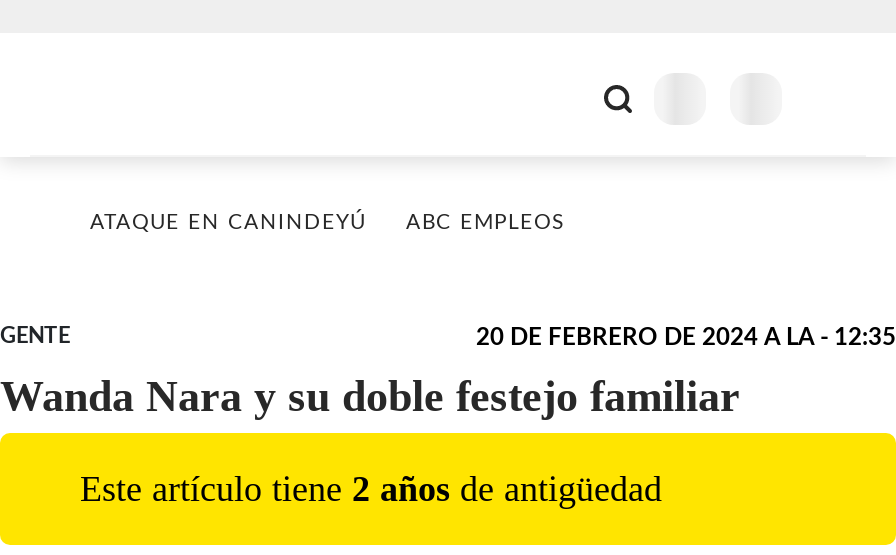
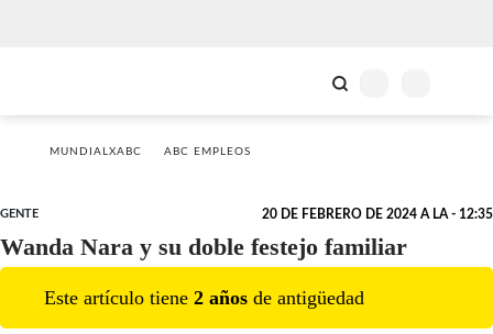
- ATAQUE EN CANINDEYÚ
+ MUNDIALXABC
